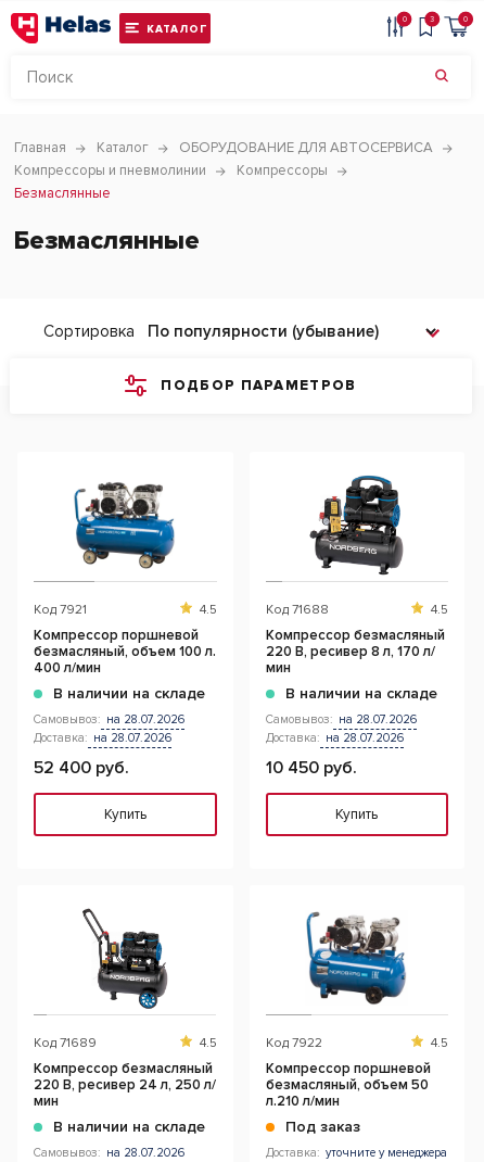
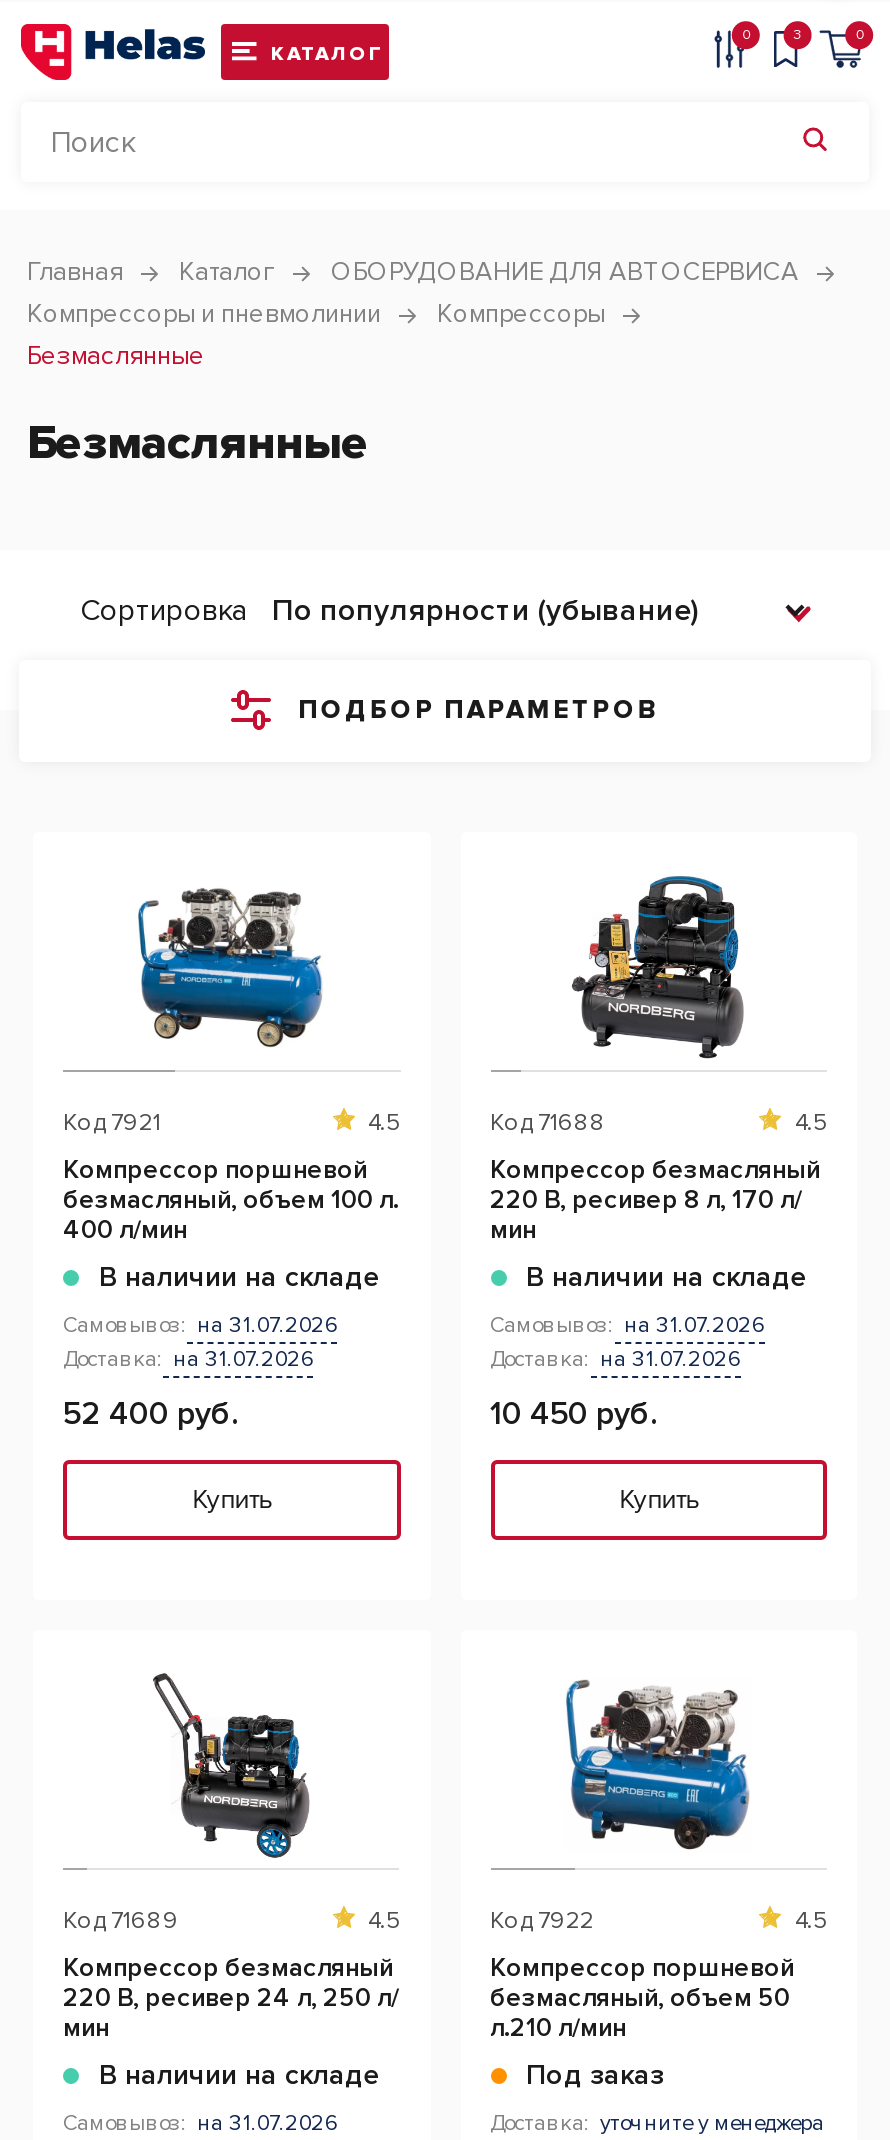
- Самовывоз: на 28.07.2026
+ Самовывоз: на 31.07.2026

- Самовывоз: на 28.07.2026
+ Самовывоз: на 31.07.2026

- Доставка: на 28.07.2026
+ Доставка: на 31.07.2026

- Доставка: на 28.07.2026
+ Доставка: на 31.07.2026

- Самовывоз: на 28.07.2026
+ Самовывоз: на 31.07.2026
